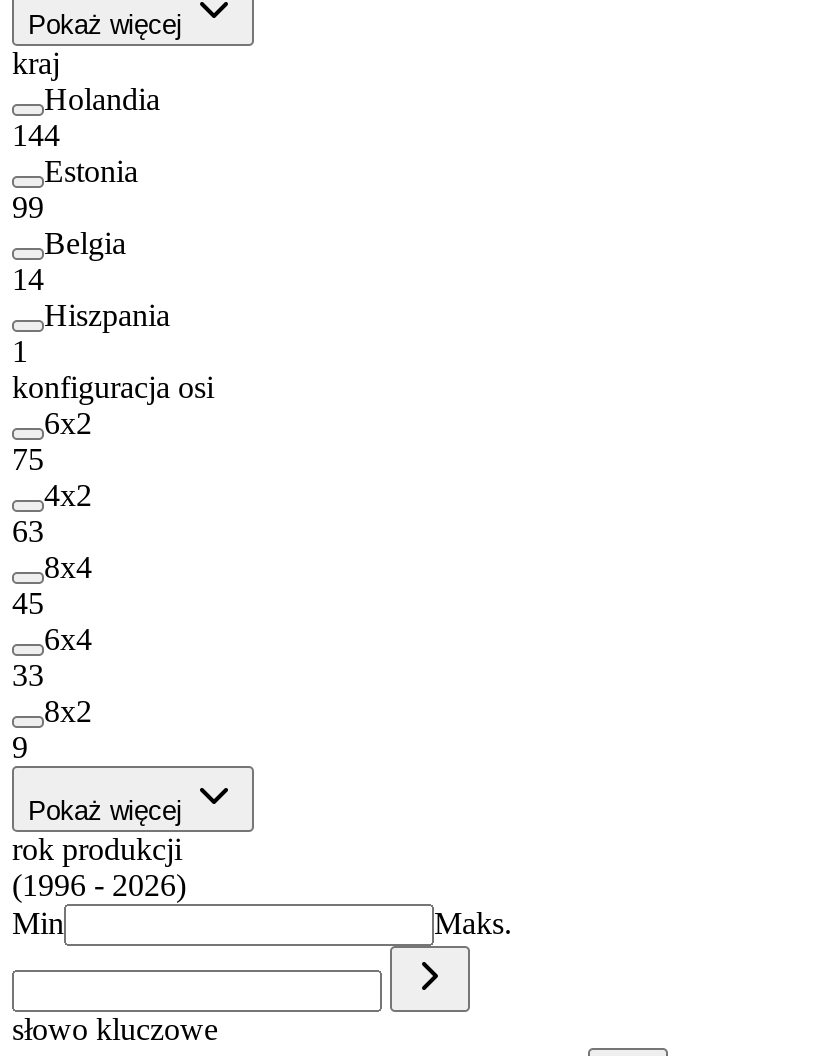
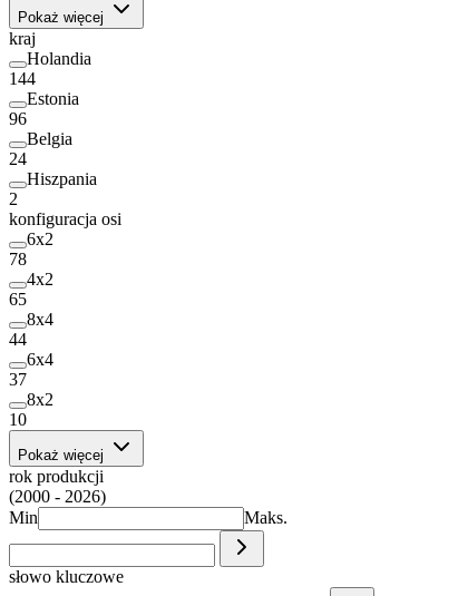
- 99
+ 96

- 14
+ 24

- 1
+ 2

- 75
+ 78

- 63
+ 65

- 45
+ 44

- 33
+ 37

- 9
+ 10

- (1996 - 2026)
+ (2000 - 2026)
